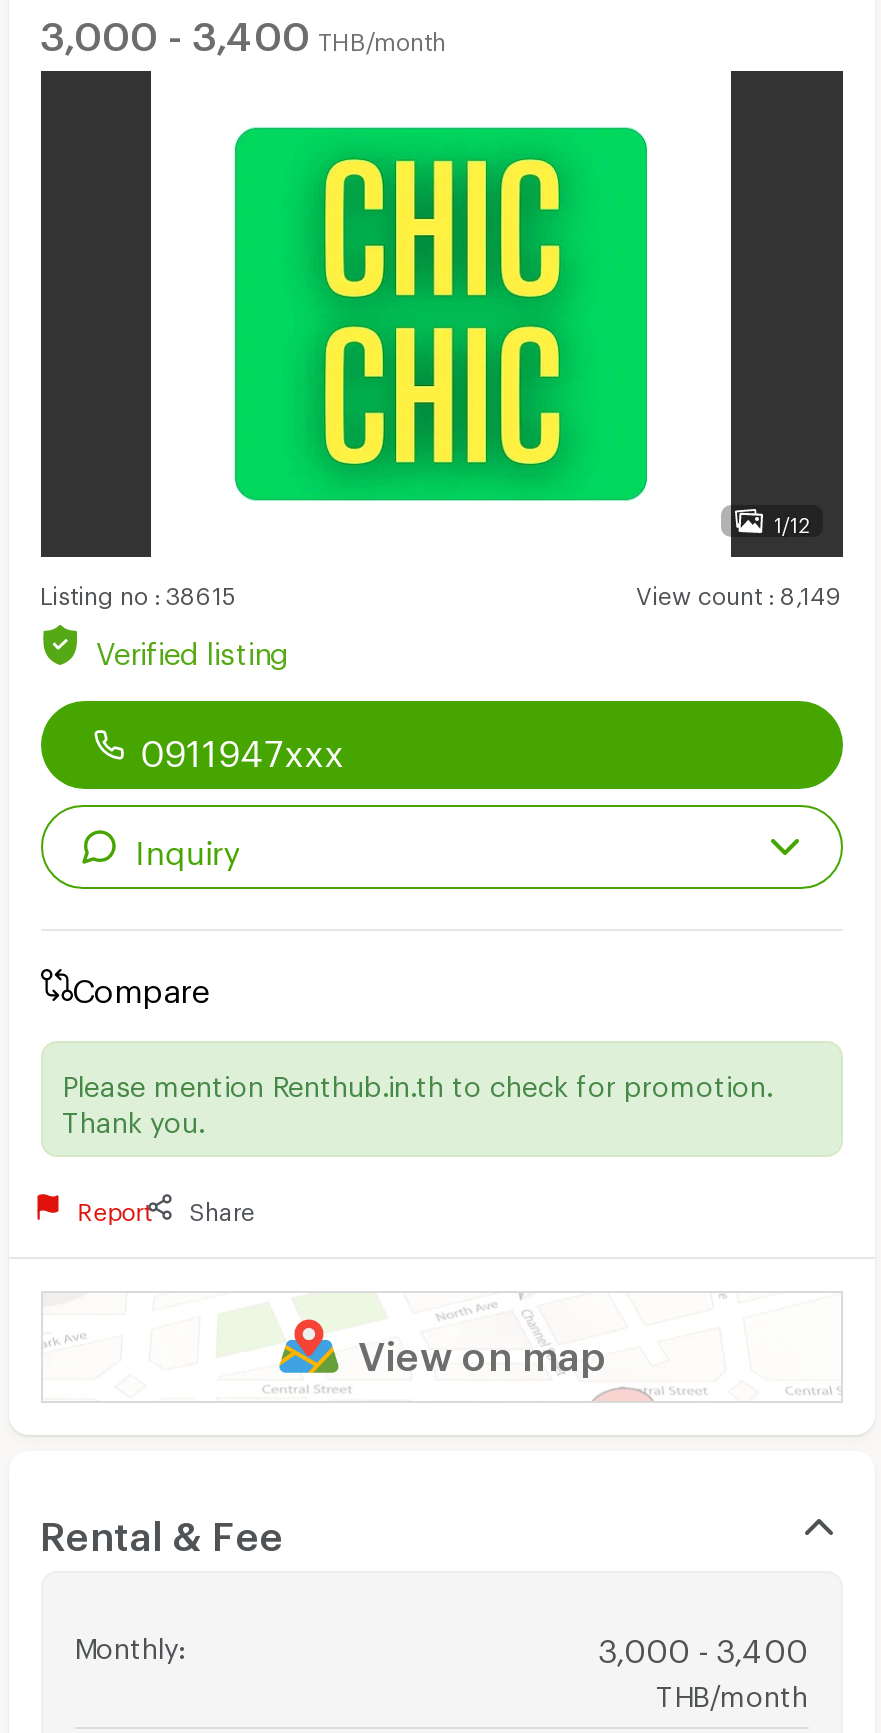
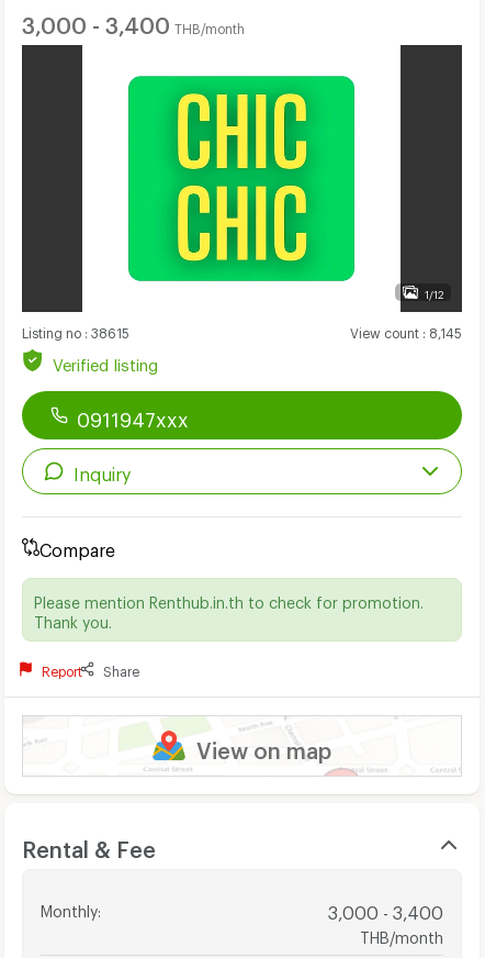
- View count: 8,149
+ View count: 8,145
